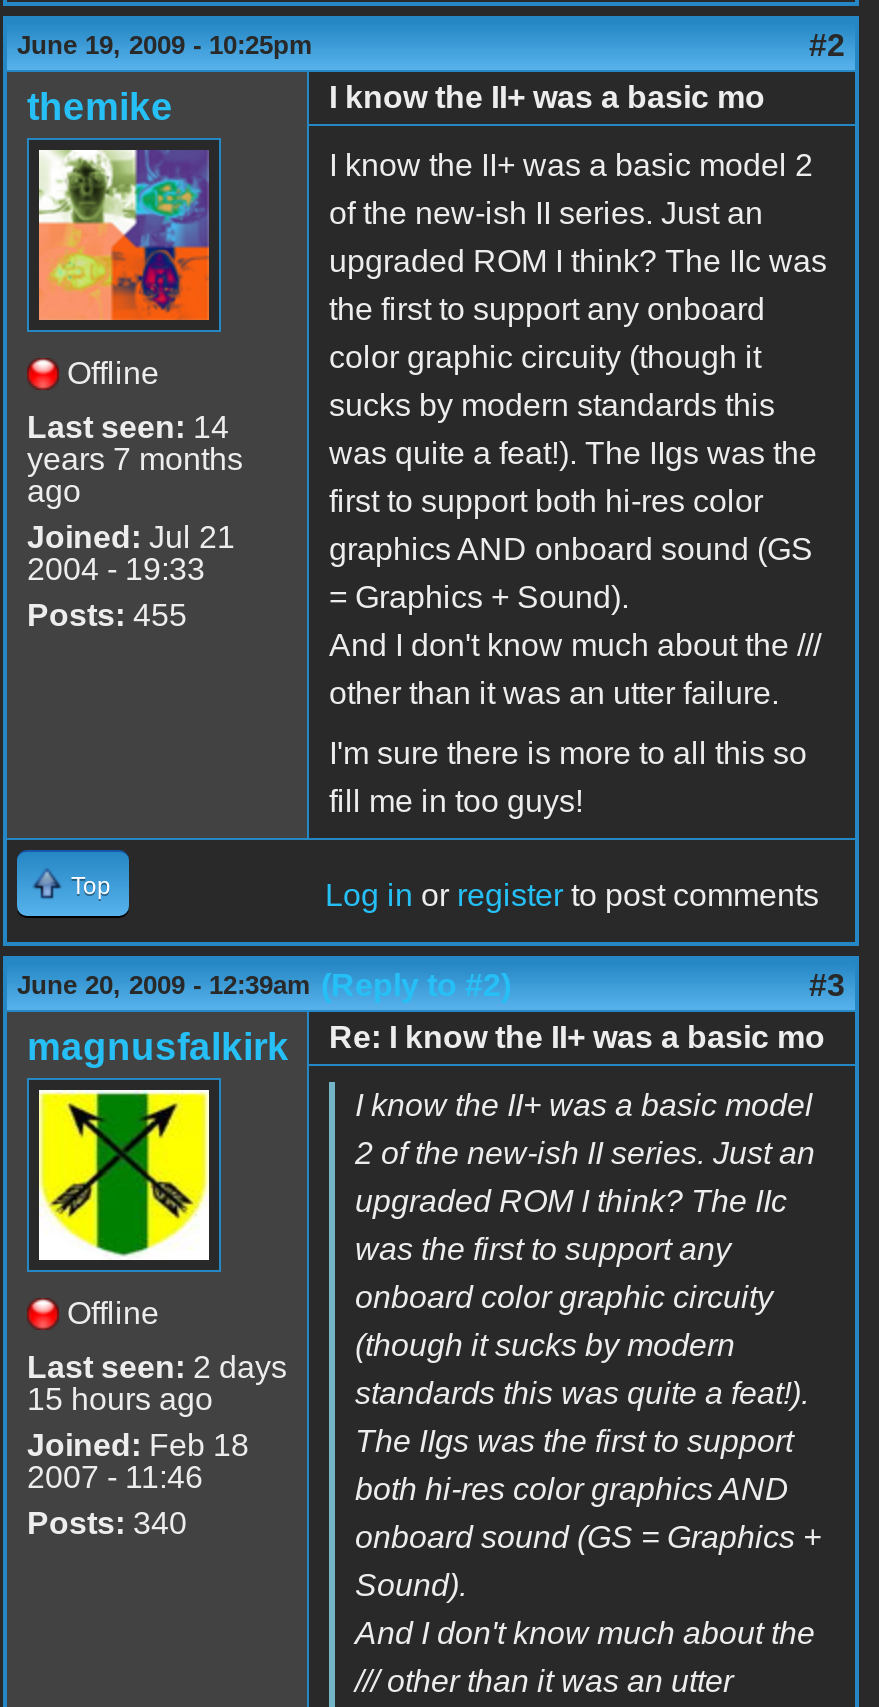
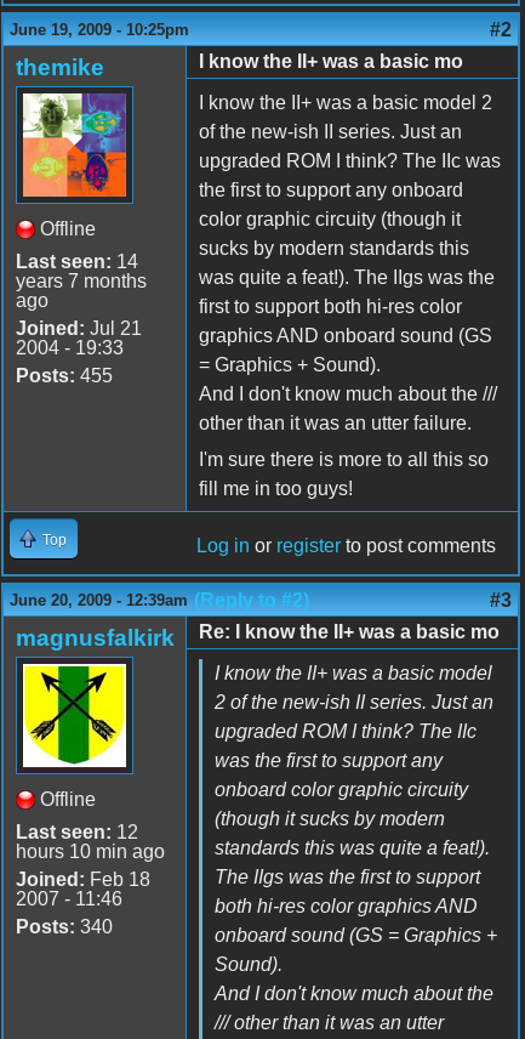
- Last seen: 2 days
- 15 hours ago
+ Last seen: 12
+ hours 10 min ago
